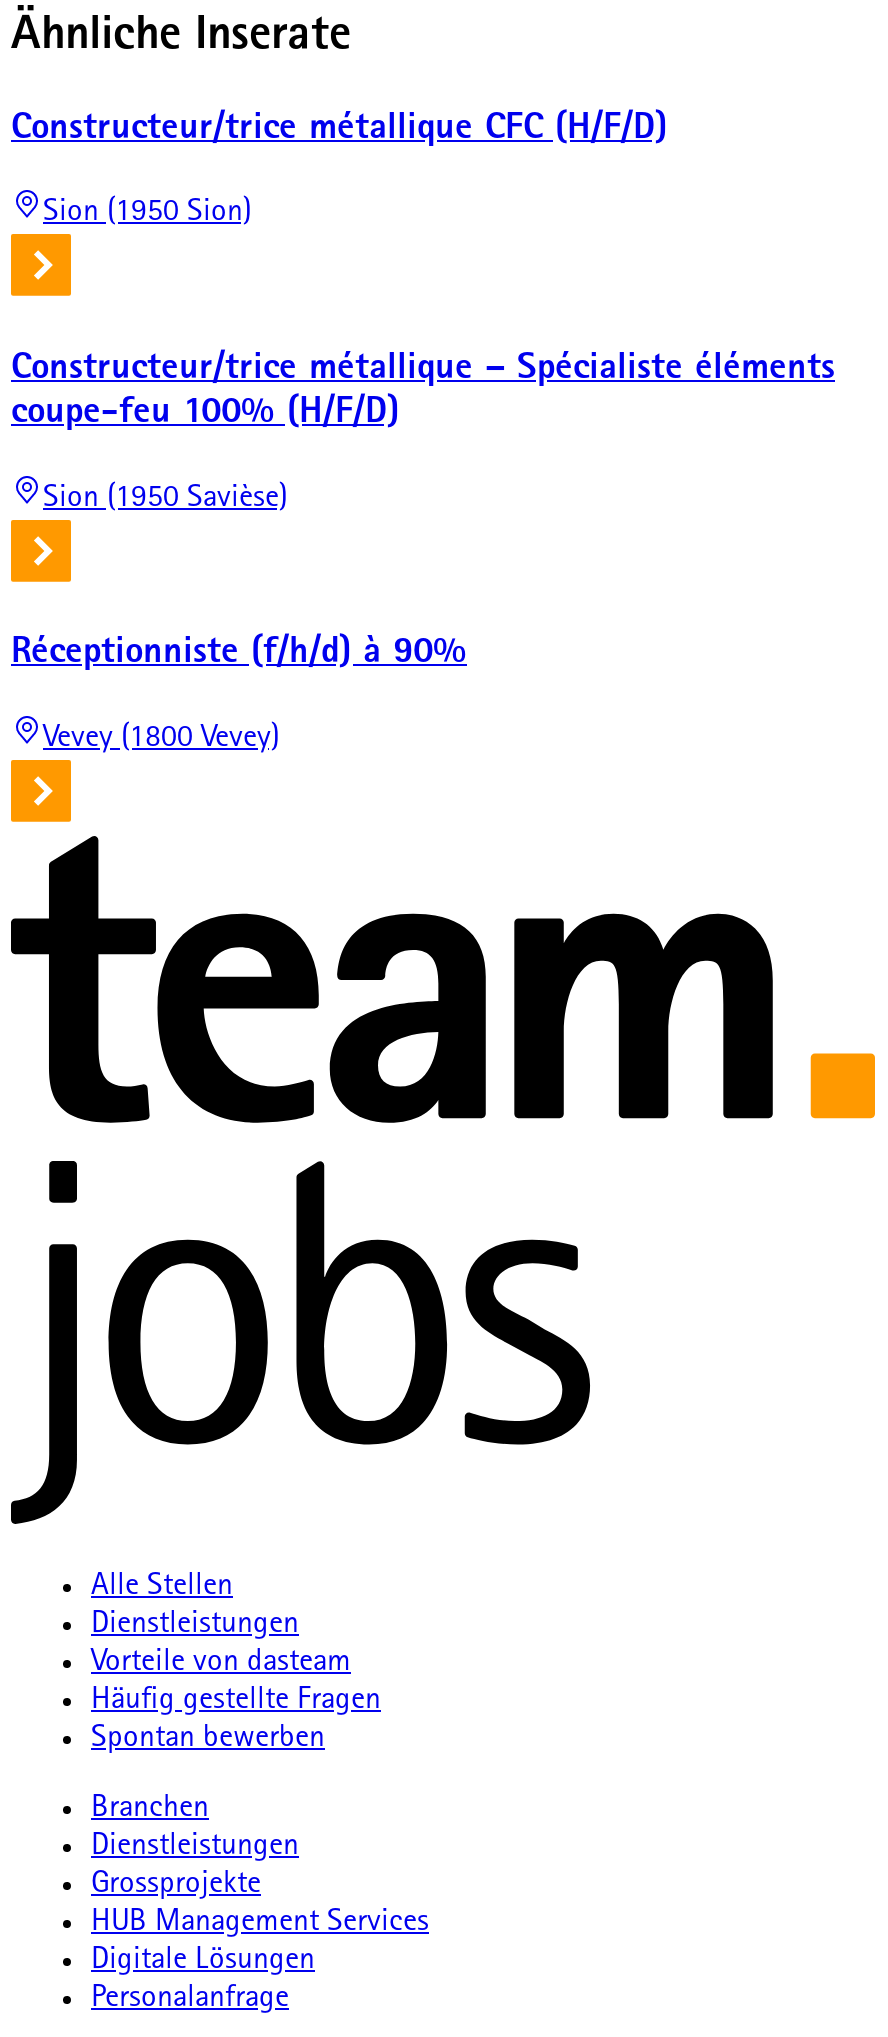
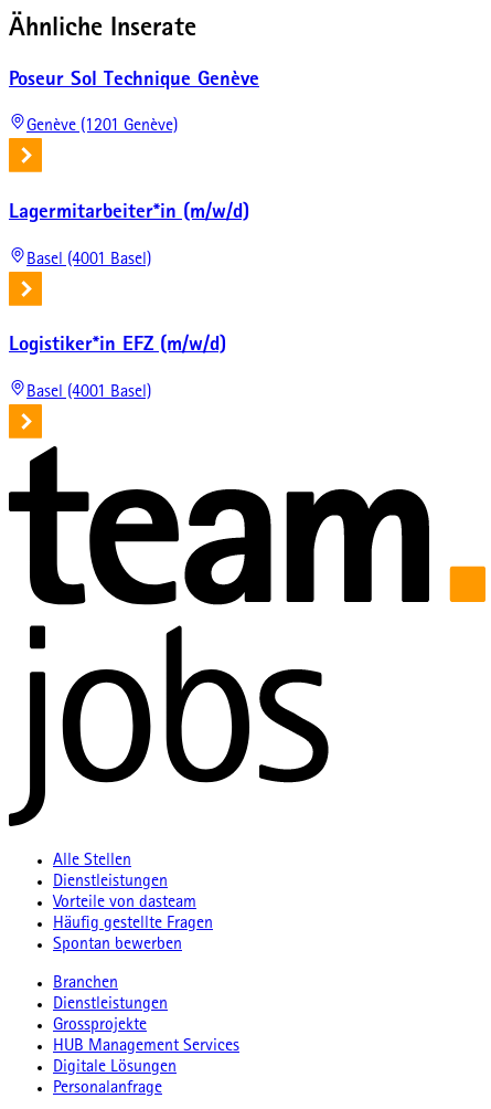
- Constructeur/trice métallique CFC (H/F/D)
+ Poseur Sol Technique Genève

- Sion (1950 Sion)
+ Genève (1201 Genève)

- Constructeur/trice métallique – Spécialiste éléments
- coupe-feu 100% (H/F/D)
+ Lagermitarbeiter*in (m/w/d)

- Sion (1950 Savièse)
+ Basel (4001 Basel)

- Réceptionniste (f/h/d) à 90%
+ Logistiker*in EFZ (m/w/d)

- Vevey (1800 Vevey)
+ Basel (4001 Basel)
